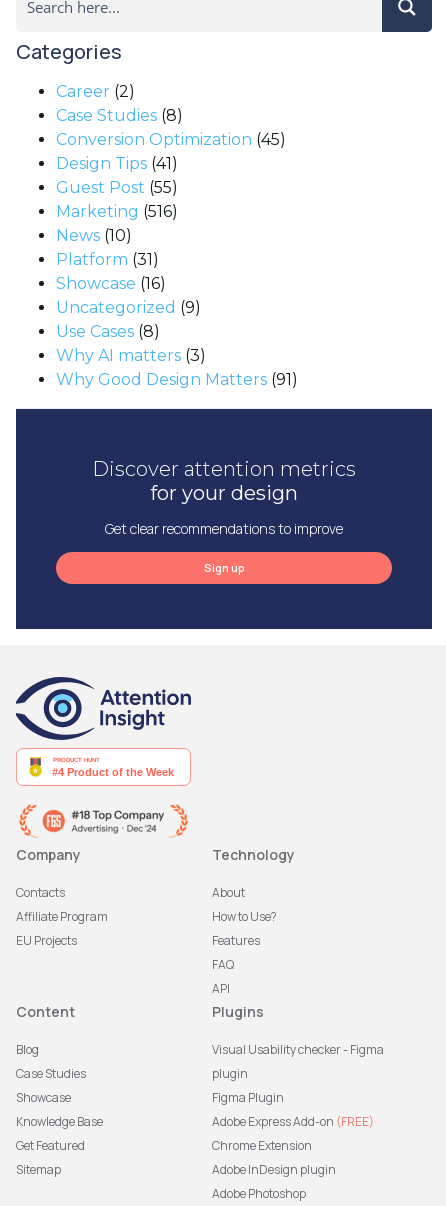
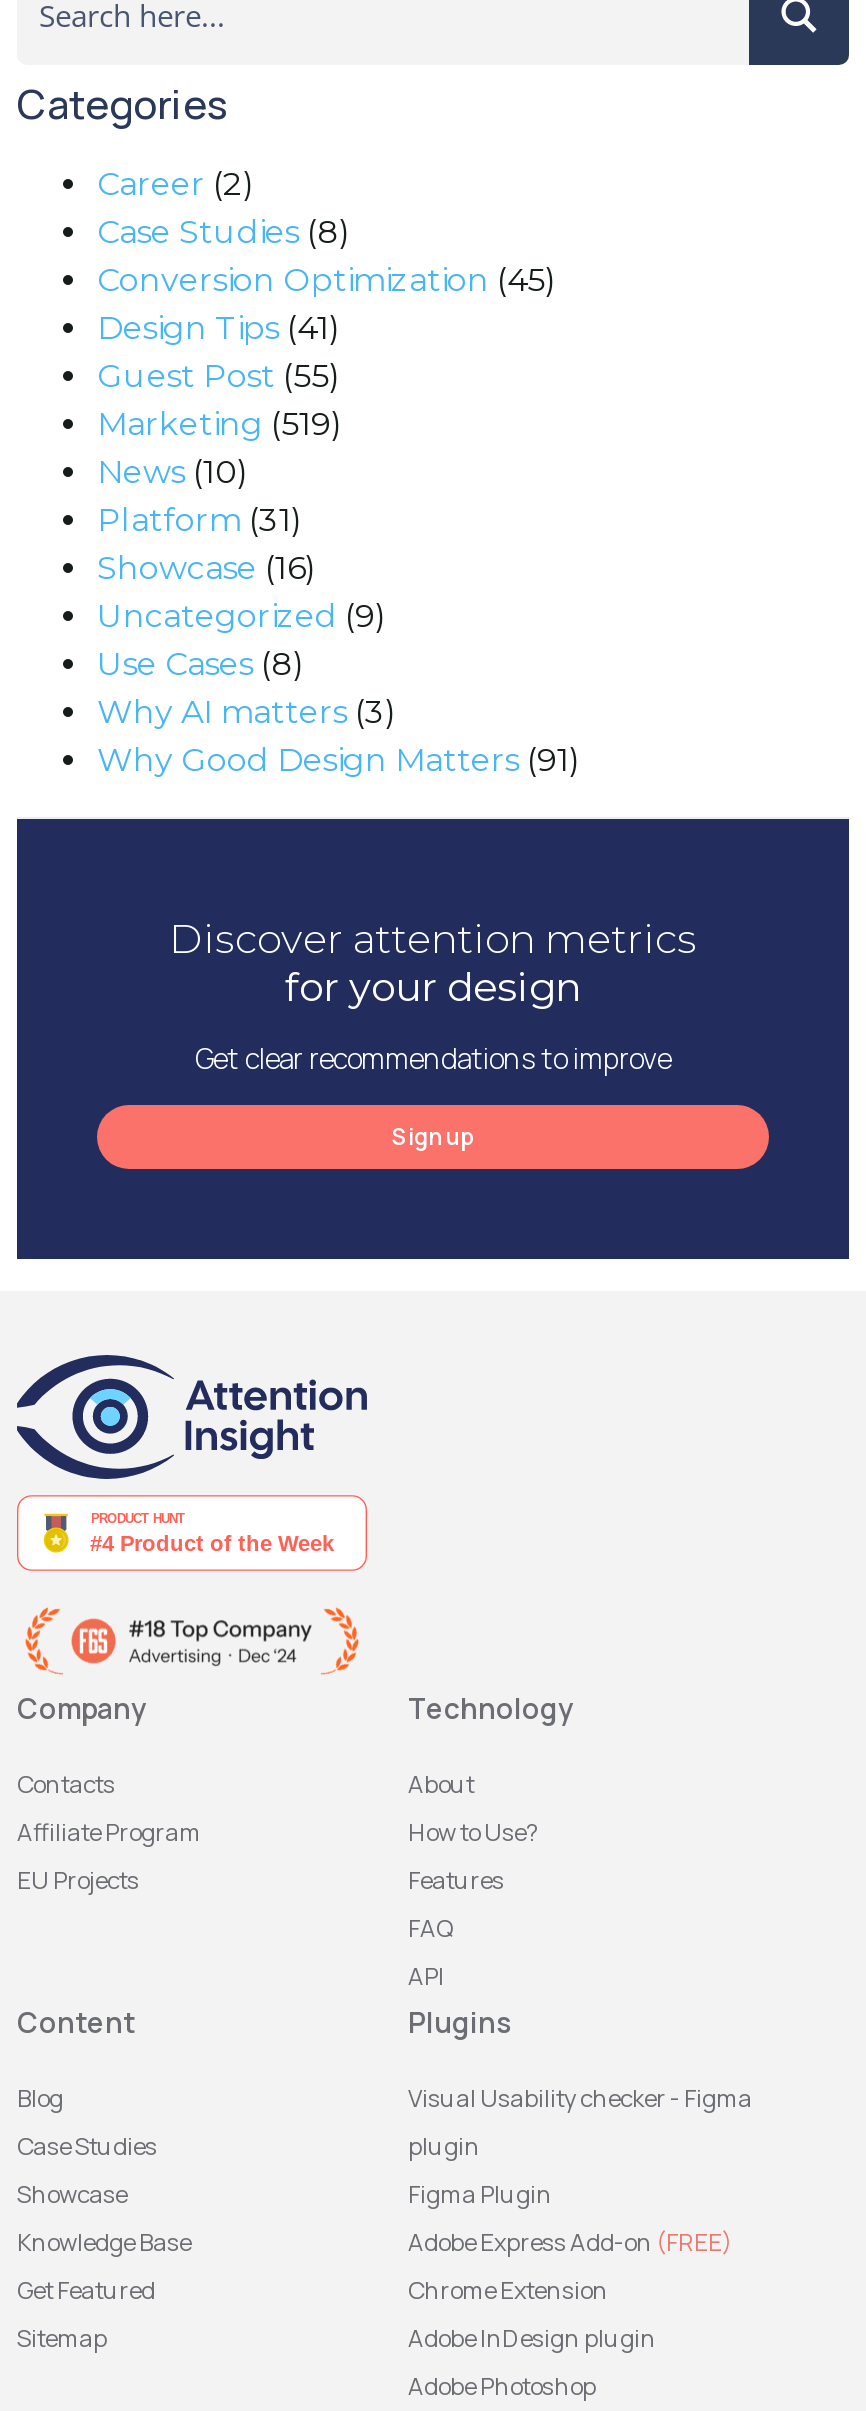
- Marketing (516)
+ Marketing (519)
